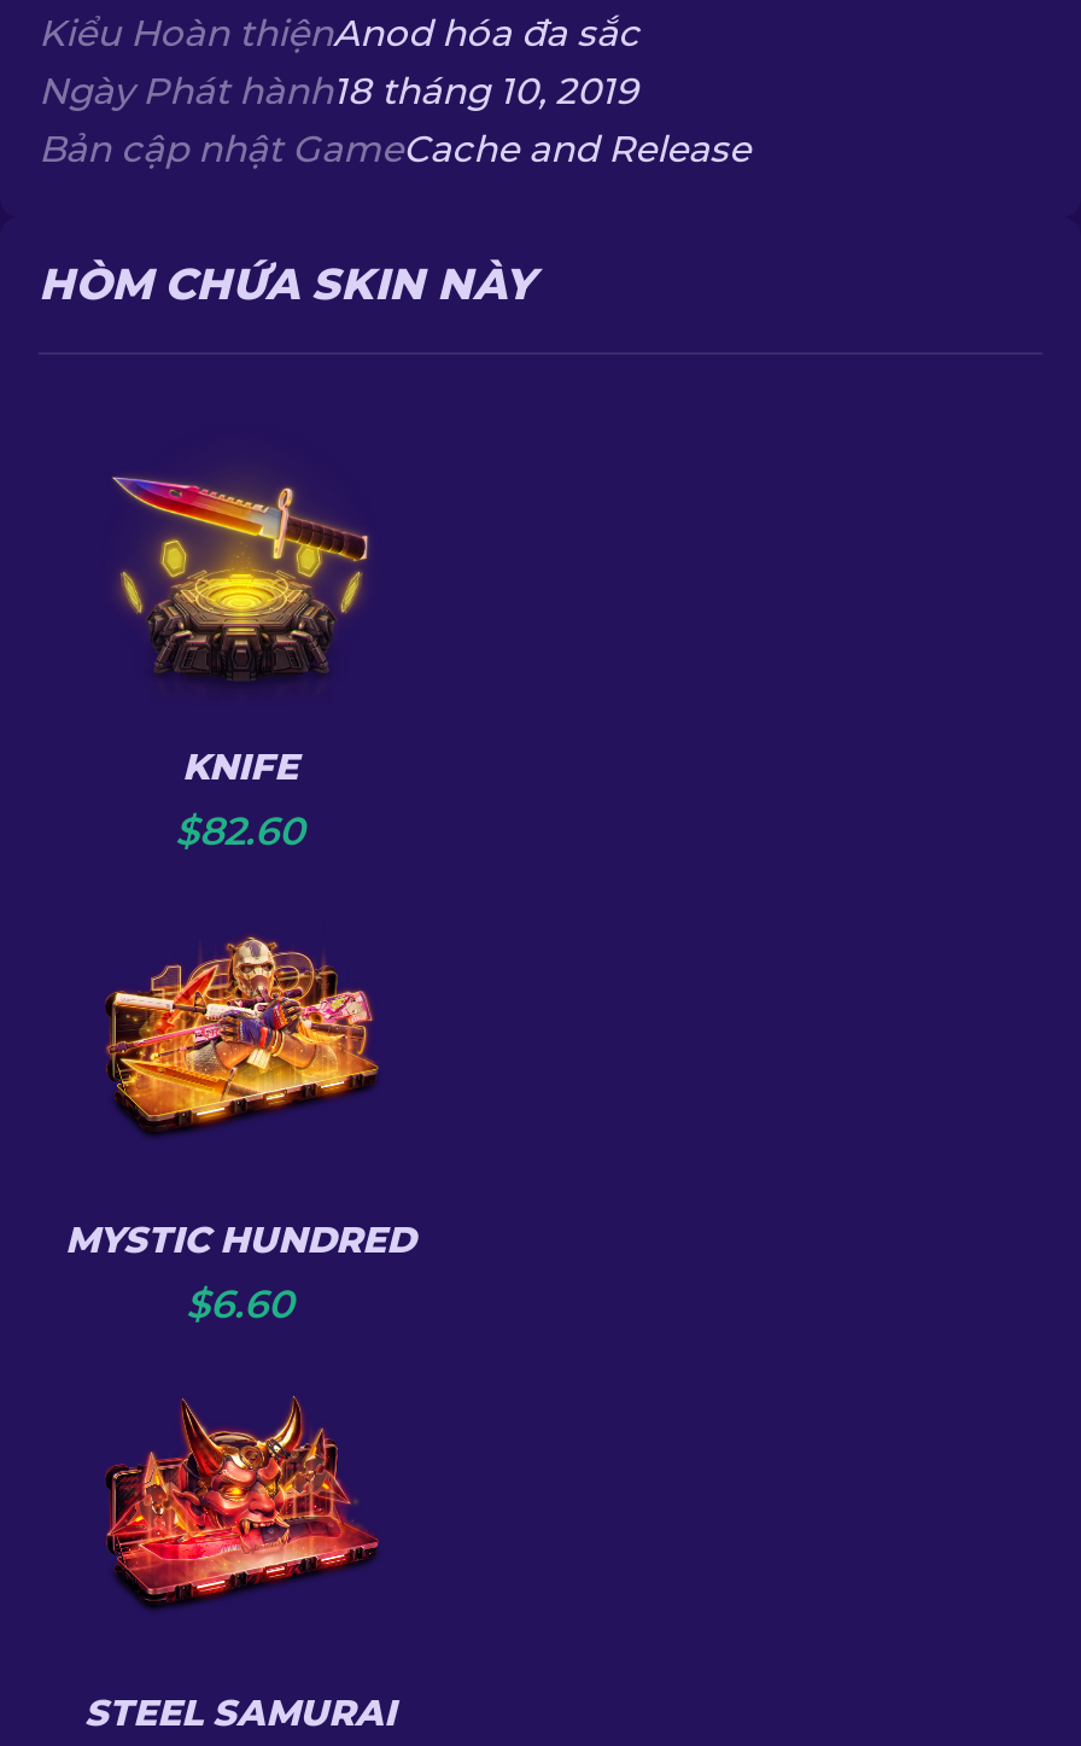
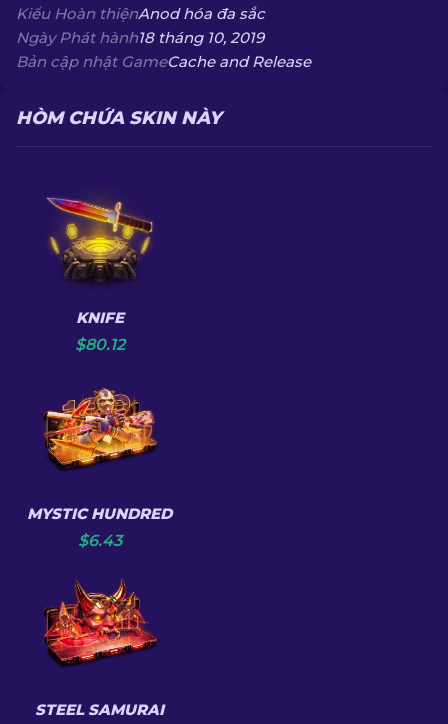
- $82.60
+ $80.12

- $6.60
+ $6.43
